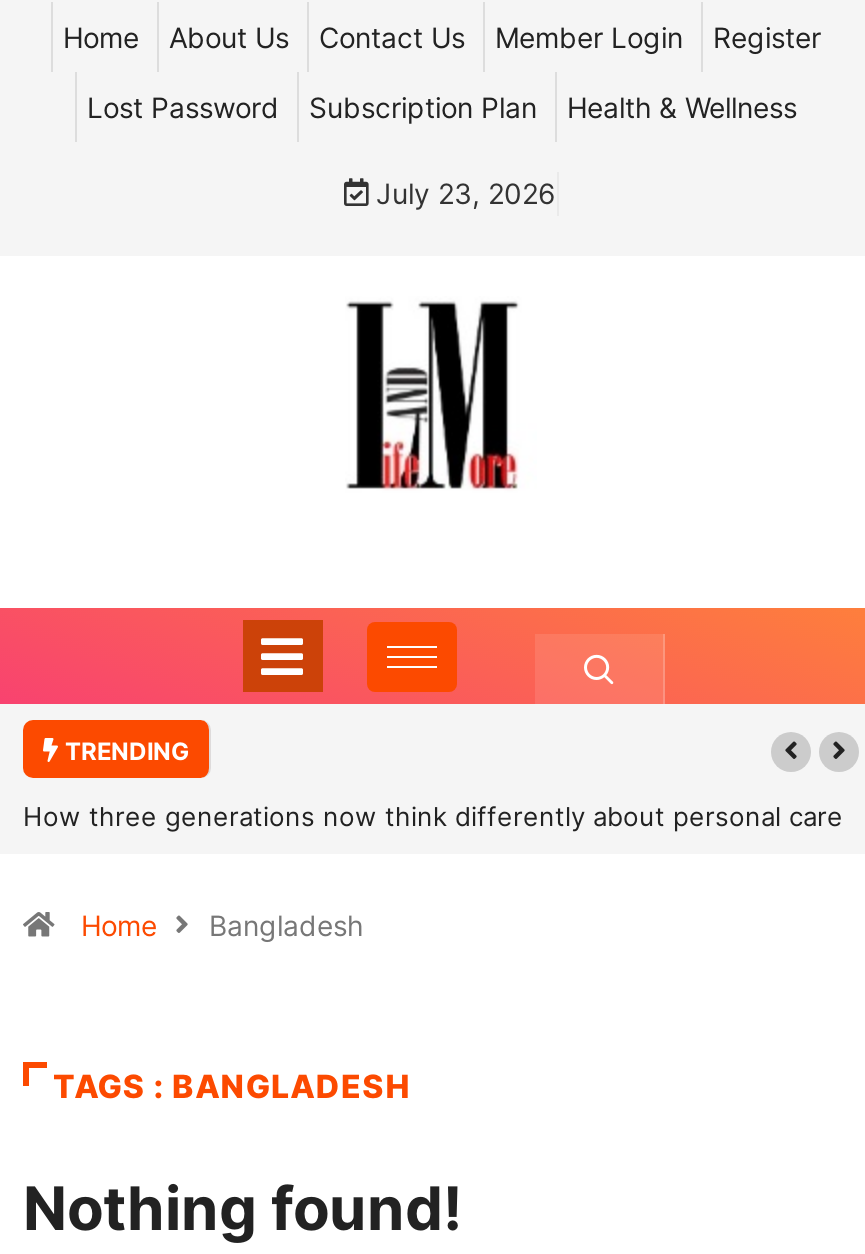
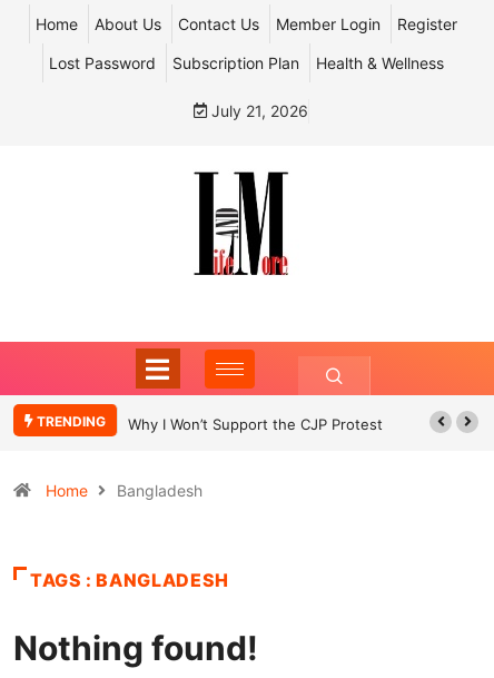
- July 23, 2026
+ July 21, 2026

- How three generations now think differently about personal care
+ Why I Won’t Support the CJP Protest
